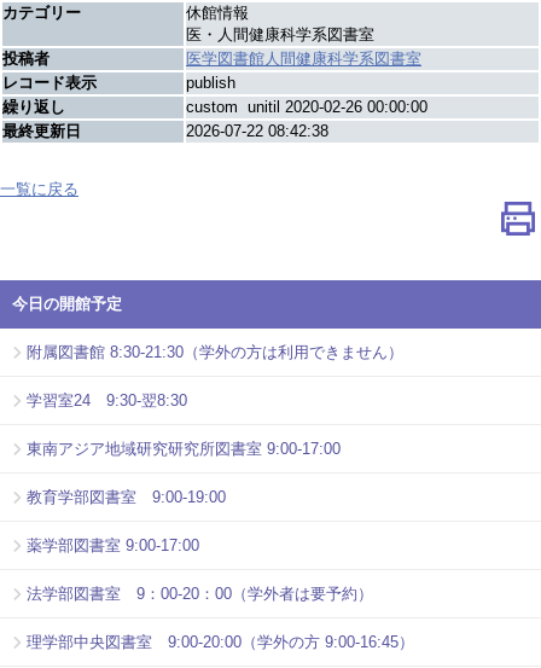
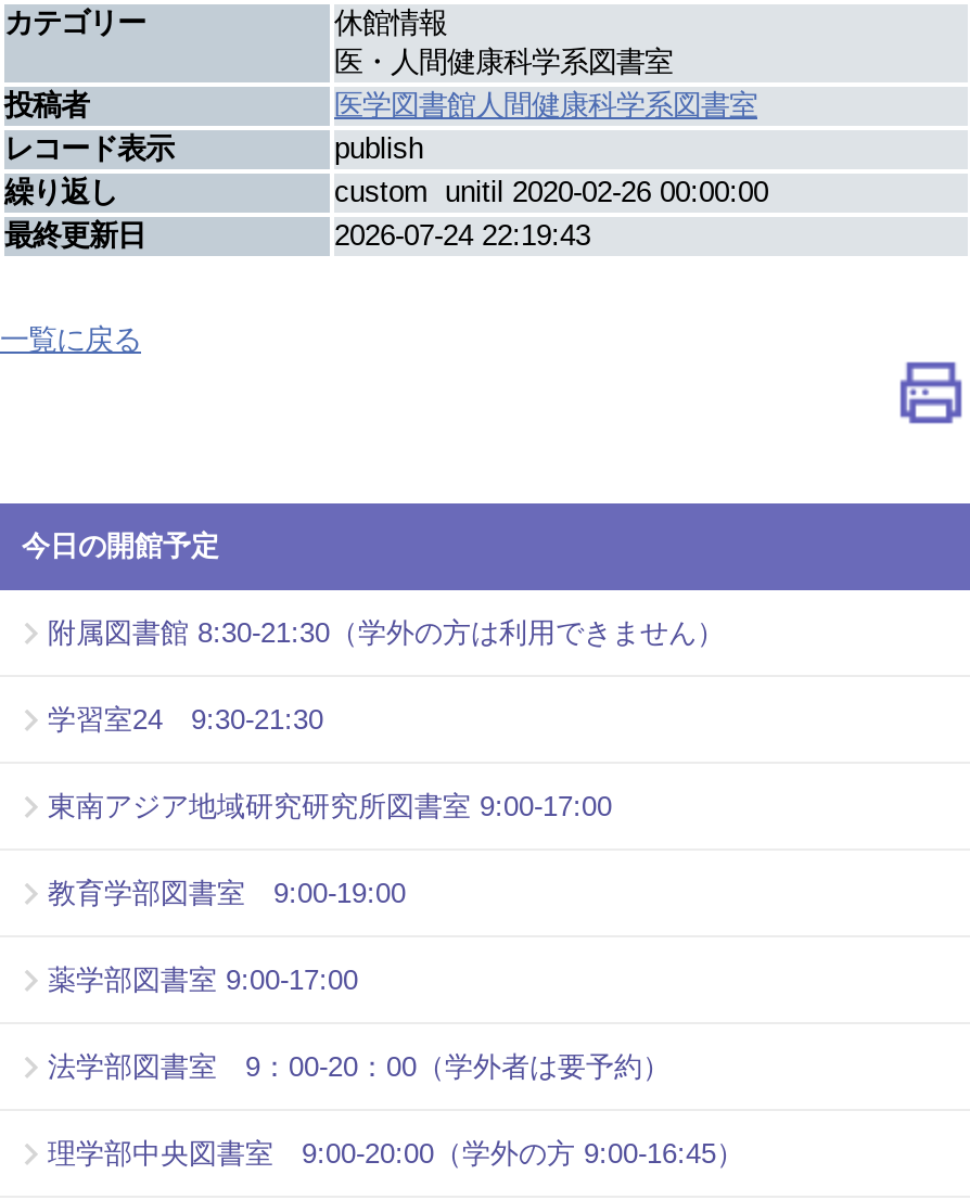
- 2026-07-22 08:42:38
+ 2026-07-24 22:19:43

- 学習室24 9:30-翌8:30
+ 学習室24 9:30-21:30
